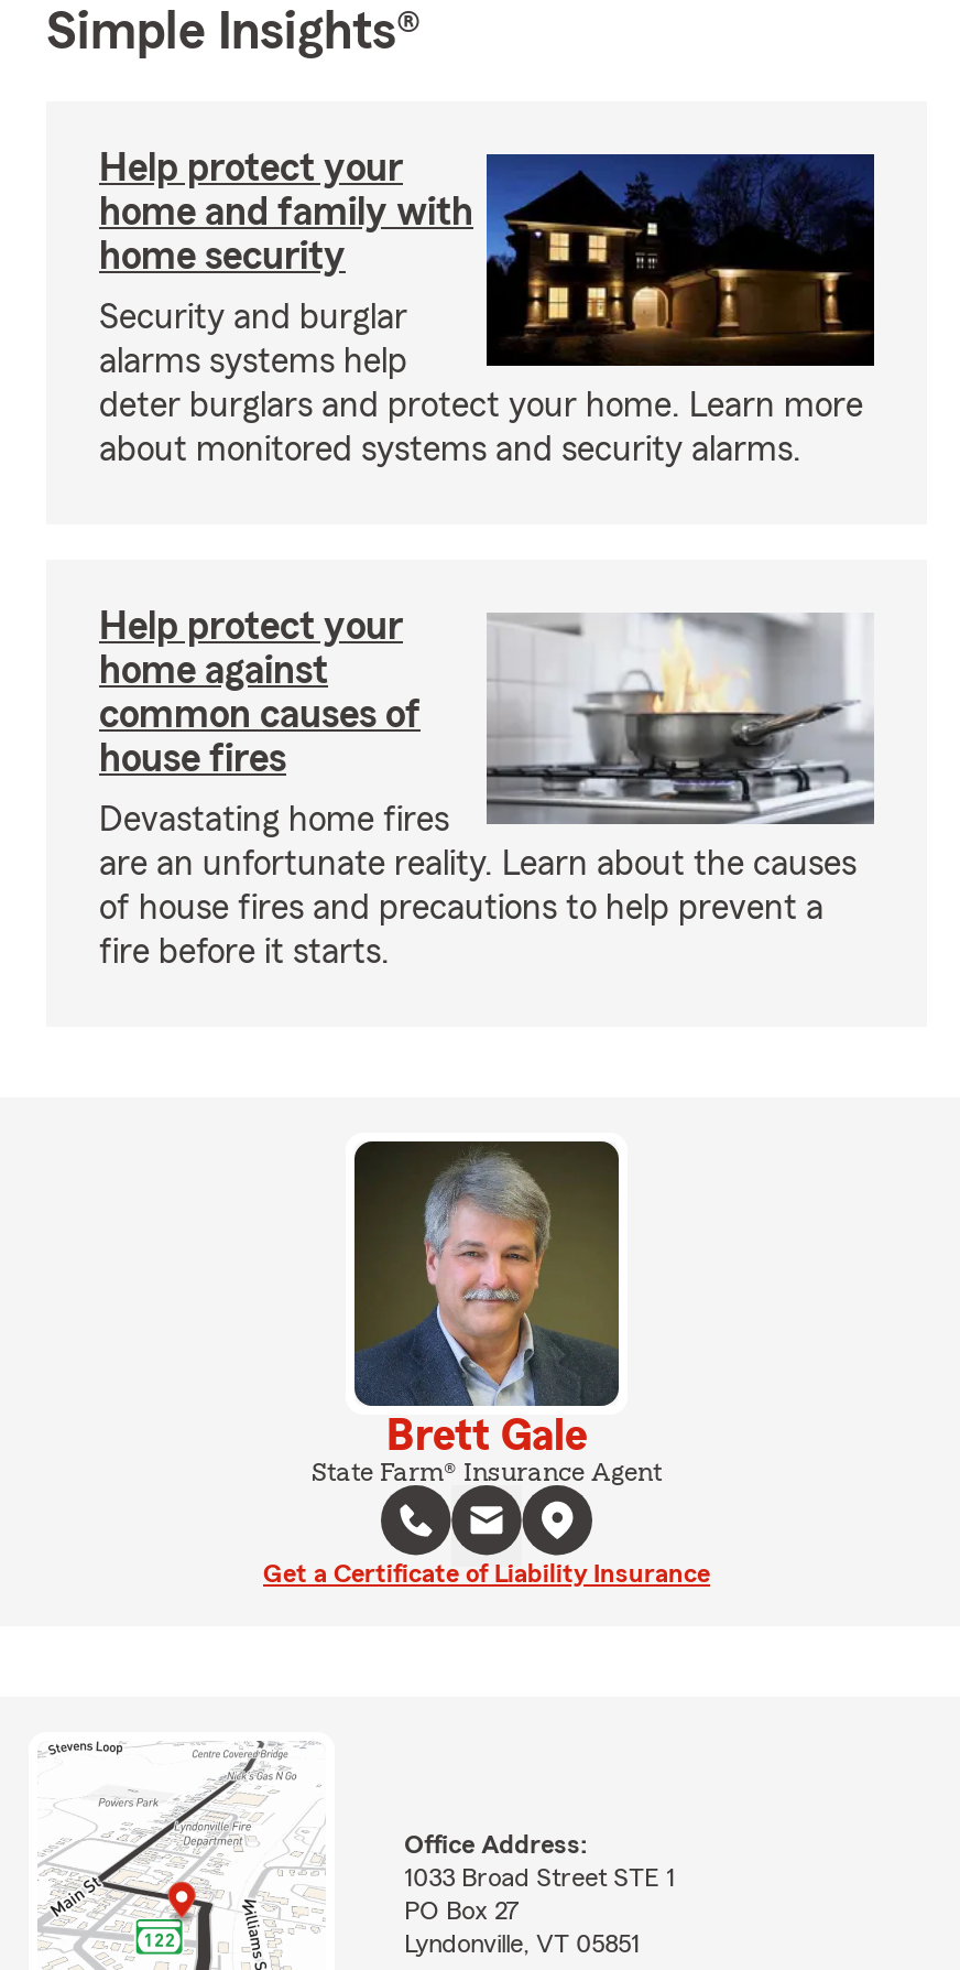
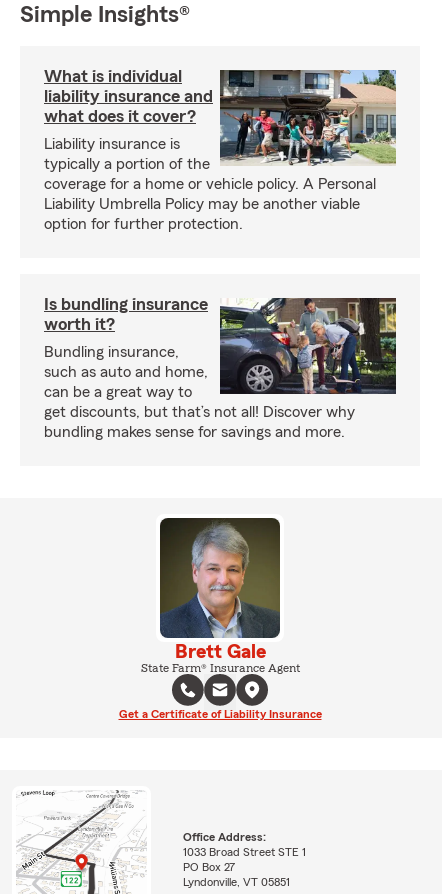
- Help protect your
- home and family with
- home security
+ What is individual
+ liability insurance and
+ what does it cover?

- [image]
- Security and burglar
- alarms systems help
- deter burglars and protect your home. Learn more
- about monitored systems and security alarms.
+ [image]
+ Liability insurance is
+ typically a portion of the
+ coverage for a home or vehicle policy. A Personal
+ Liability Umbrella Policy may be another viable
+ option for further protection.

- Help protect your
- home against
- common causes of
- house fires
+ Is bundling insurance
+ worth it?

- [image]
- Devastating home fires
- are an unfortunate reality. Learn about the causes
- of house fires and precautions to help prevent a
- fire before it starts.
+ [image]
+ Bundling insurance,
+ such as auto and home,
+ can be a great way to
+ get discounts, but that’s not all! Discover why
+ bundling makes sense for savings and more.
